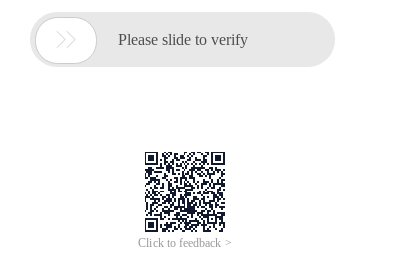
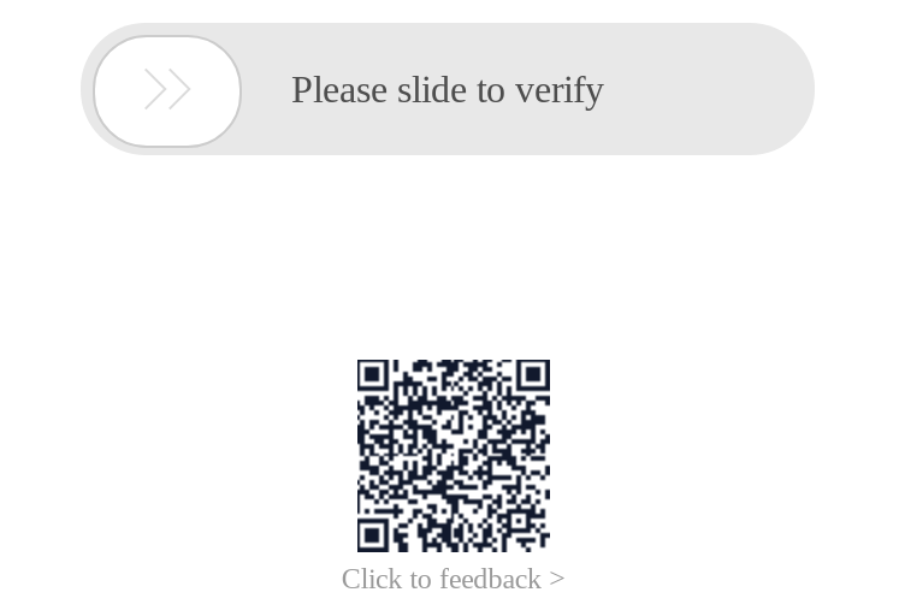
- [image]
+ [image]
